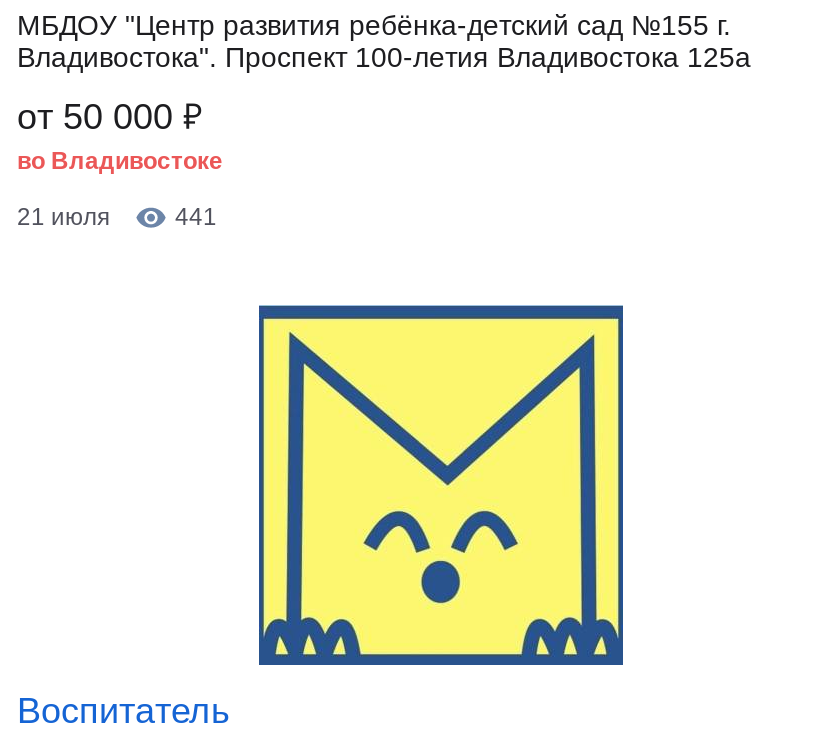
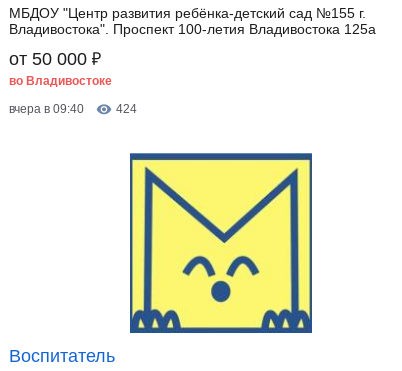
- 21 июля
- 441
+ вчера в 09:40
+ 424
